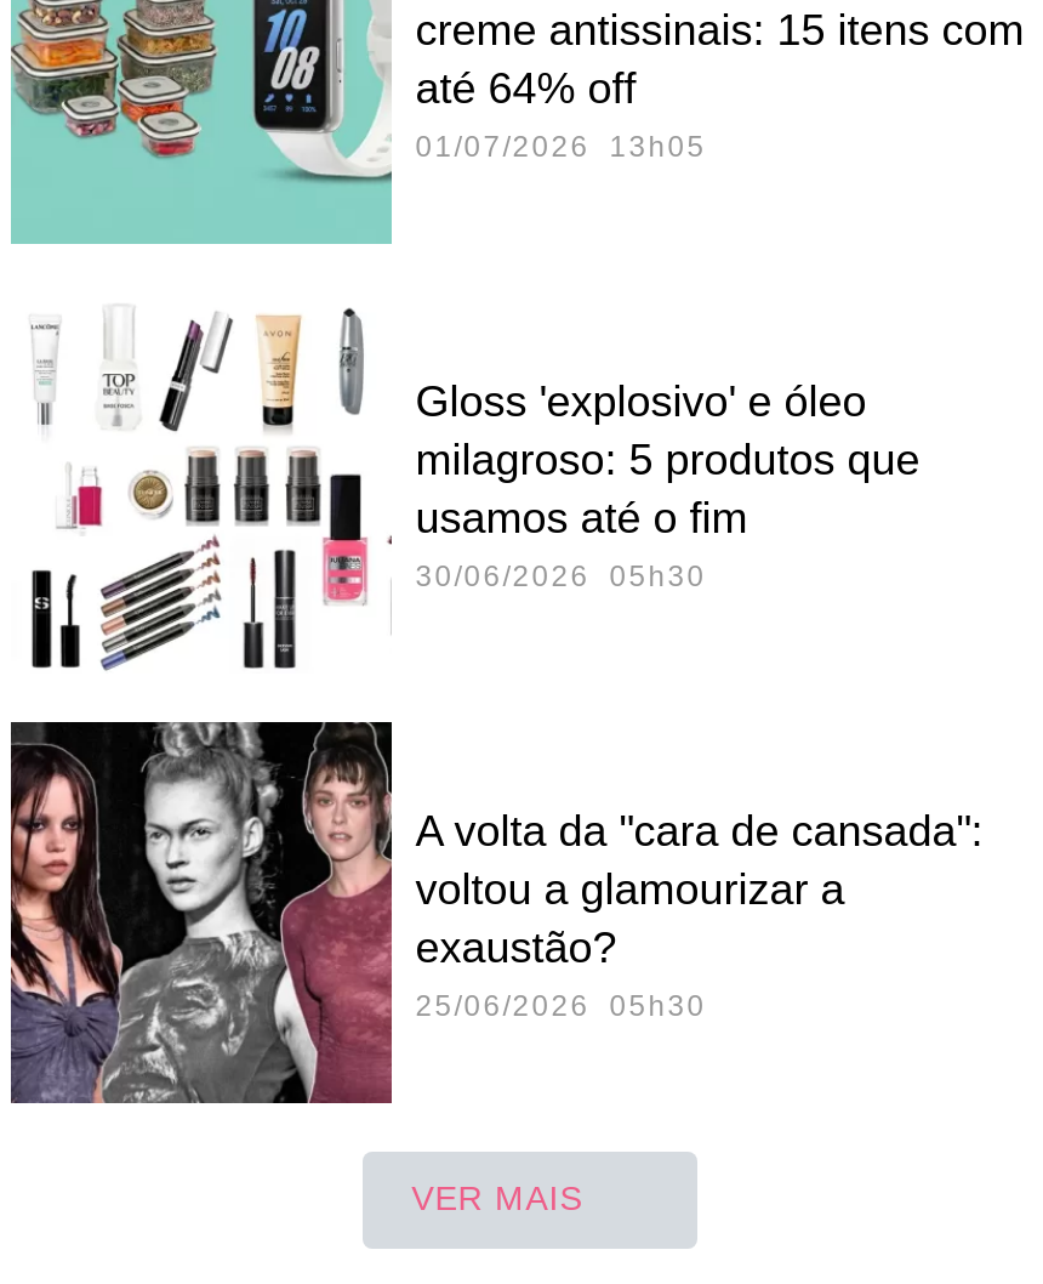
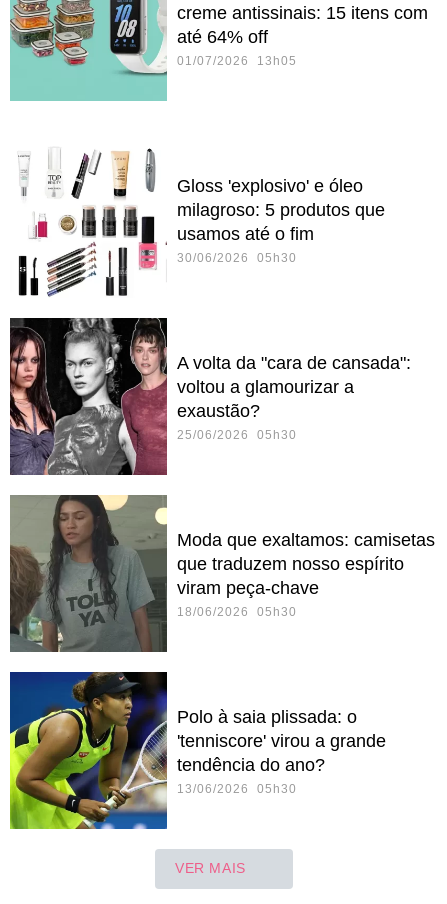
+ [image]
+ Moda que exaltamos: camisetas
+ que traduzem nosso espírito
+ viram peça-chave
+ 18/06/2026 05h30

+ [image]
+ Polo à saia plissada: o
+ 'tenniscore' virou a grande
+ tendência do ano?
+ 13/06/2026 05h30
